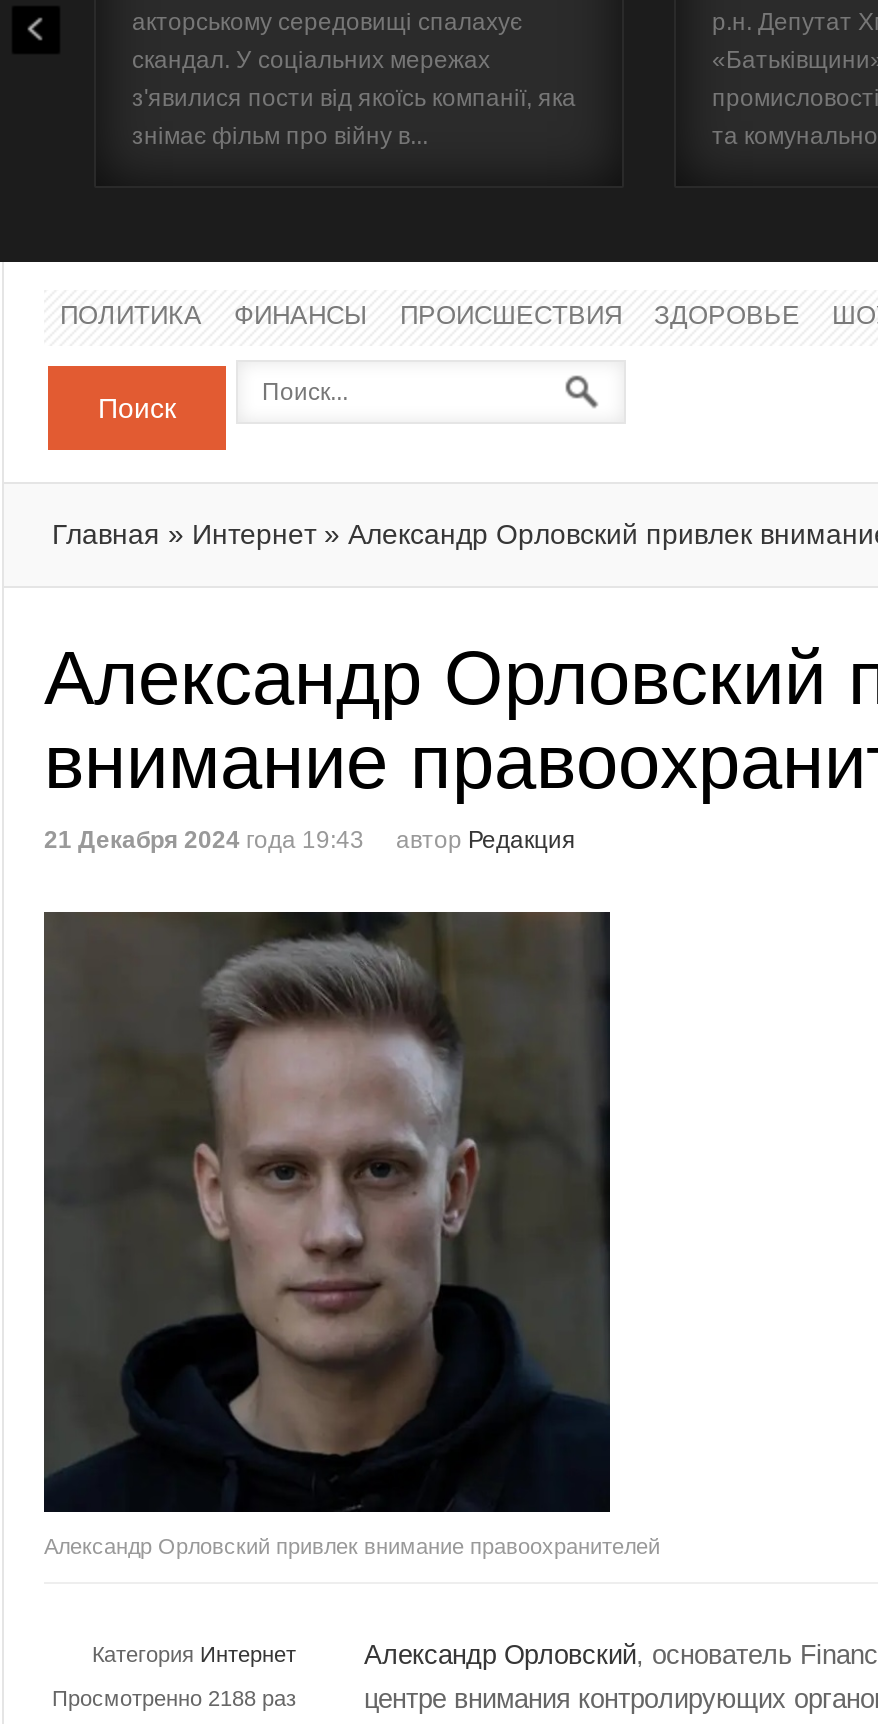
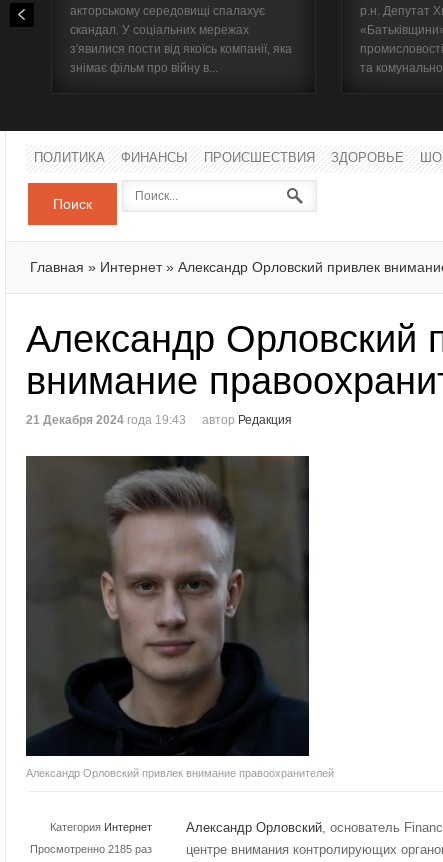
- Просмотренно 2188 раз
+ Просмотренно 2185 раз
